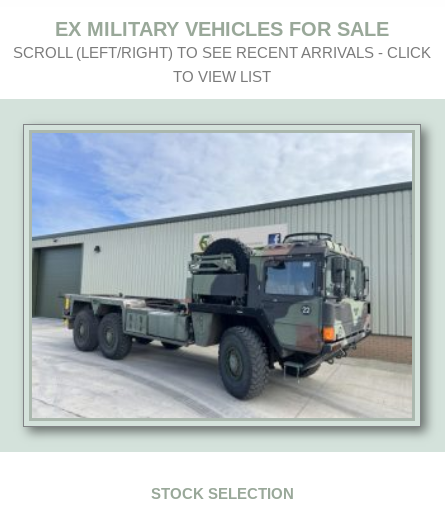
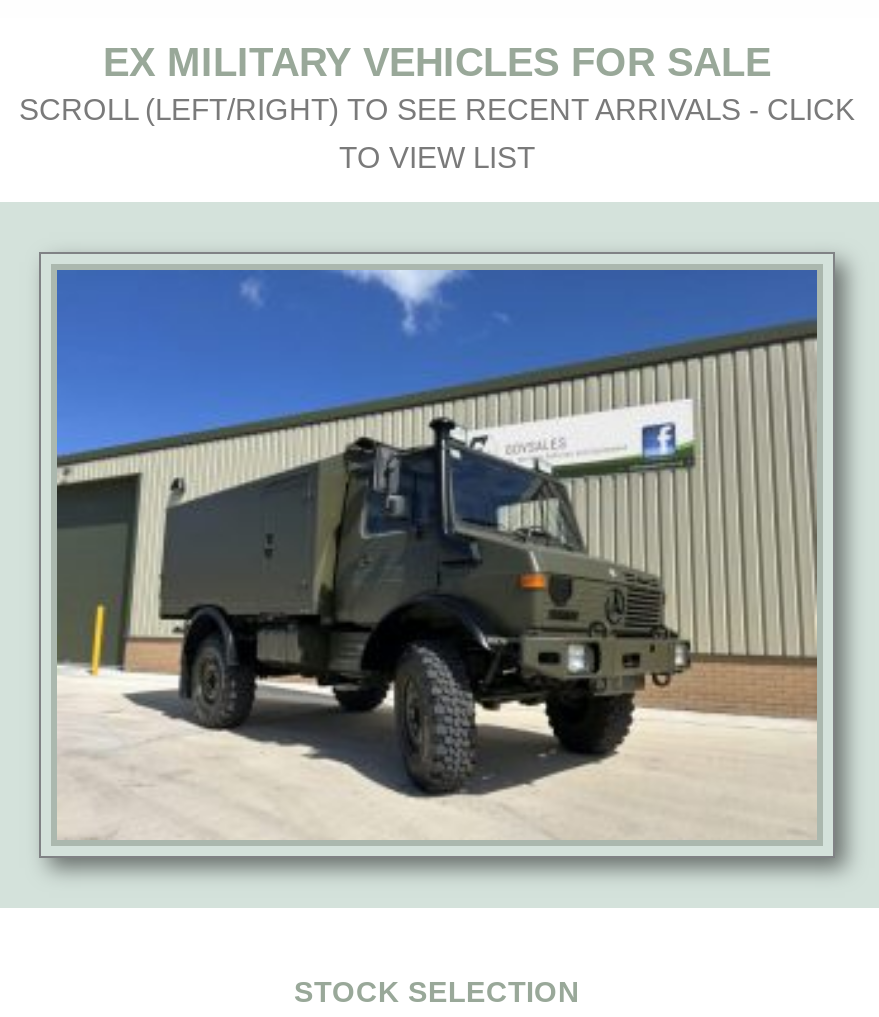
- [image]
+ [image]
